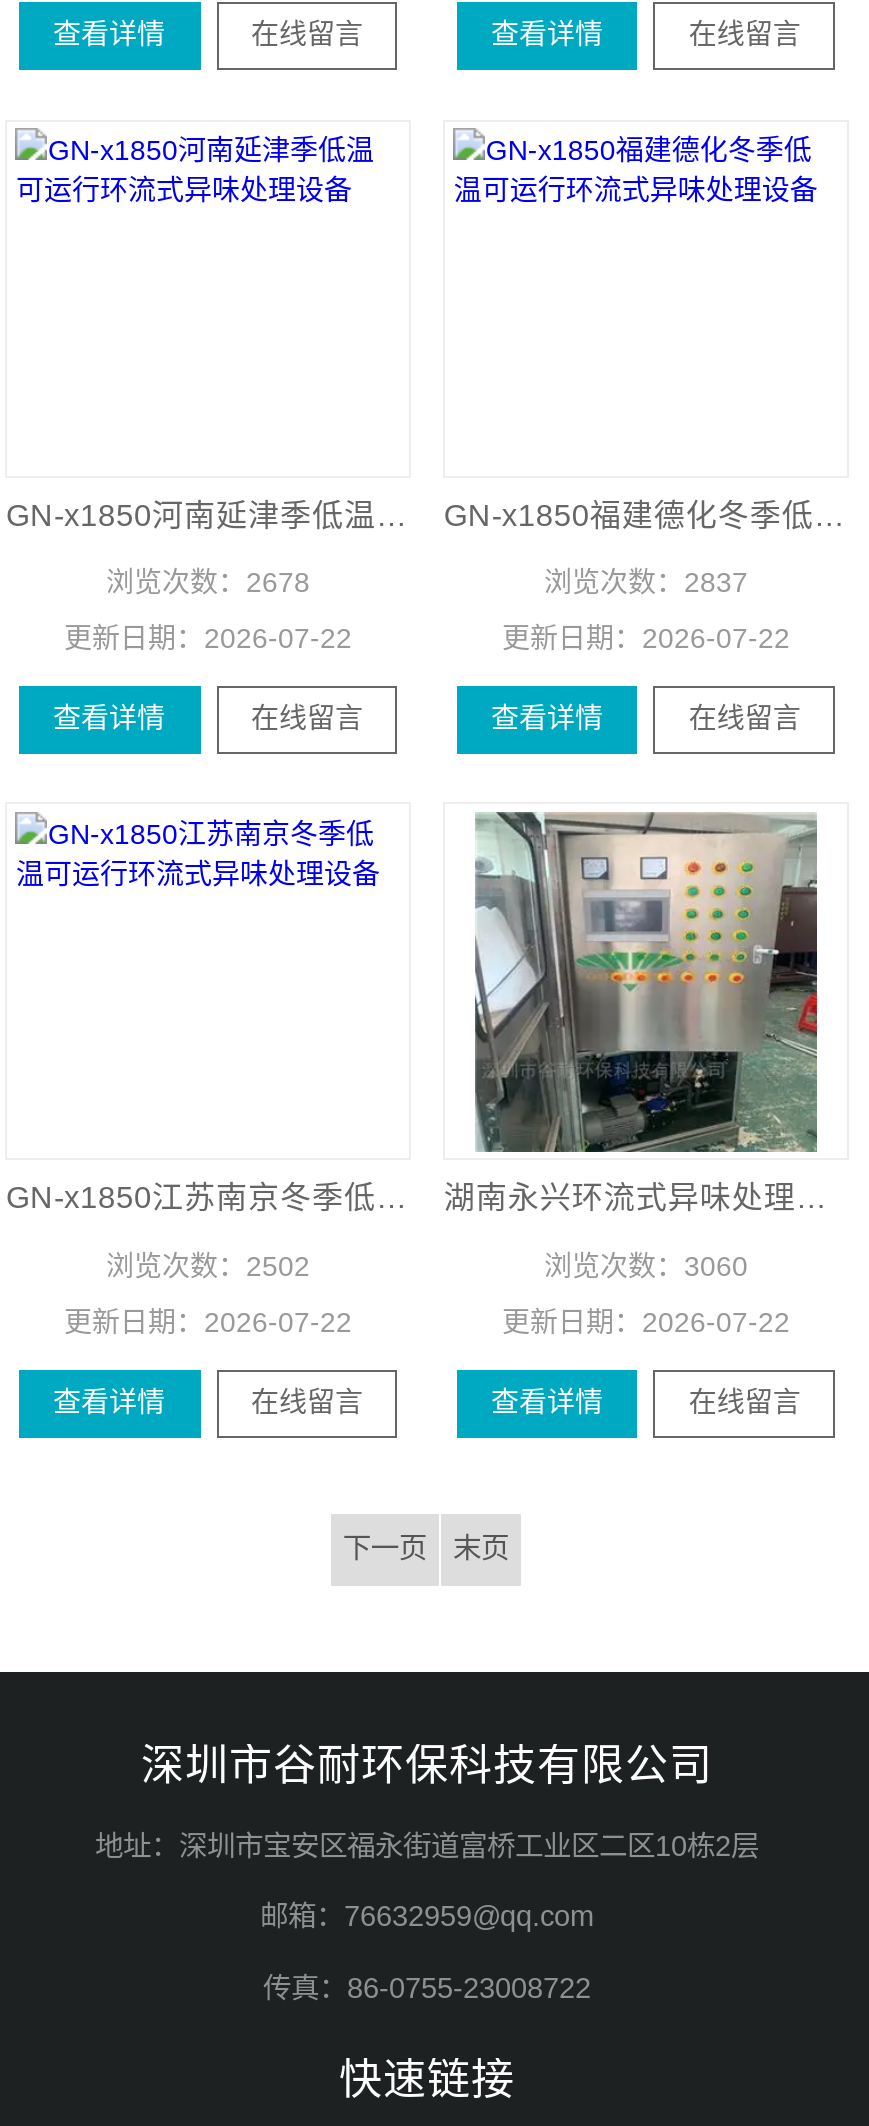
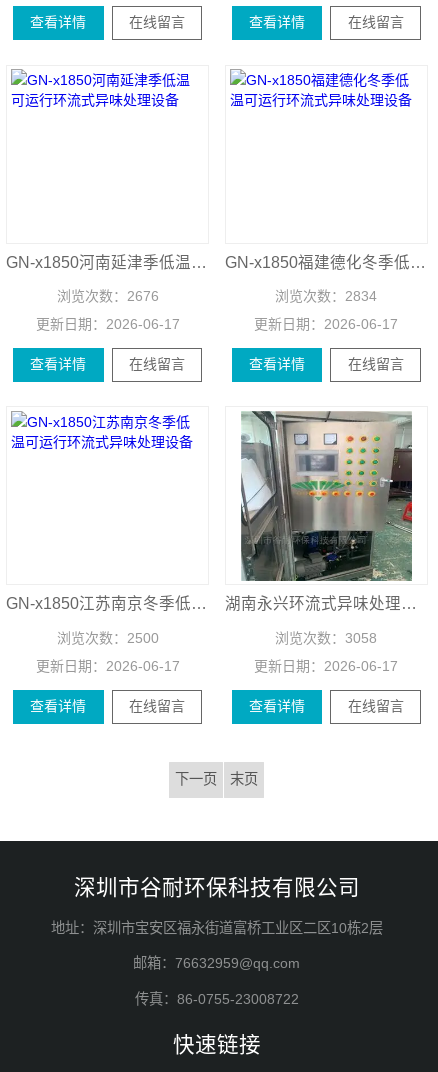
- 浏览次数：2678
+ 浏览次数：2676

- 浏览次数：2837
+ 浏览次数：2834

- 更新日期：2026-07-22
+ 更新日期：2026-06-17

- 更新日期：2026-07-22
+ 更新日期：2026-06-17

- 浏览次数：2502
+ 浏览次数：2500

- 浏览次数：3060
+ 浏览次数：3058

- 更新日期：2026-07-22
+ 更新日期：2026-06-17

- 更新日期：2026-07-22
+ 更新日期：2026-06-17
